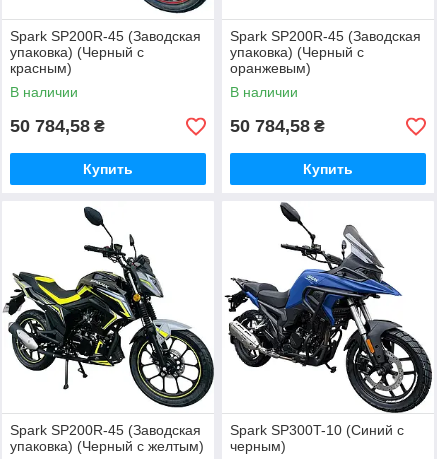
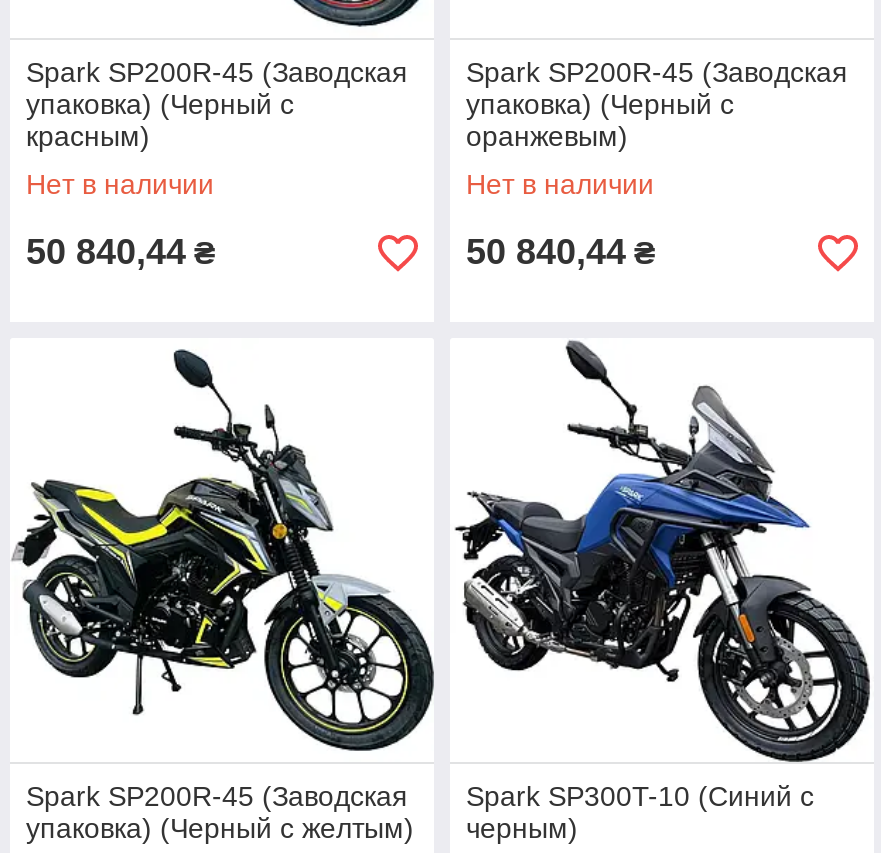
- В наличии
- 50 784,58 ₴
- Купить
+ Нет в наличии
+ 50 840,44 ₴

- В наличии
- 50 784,58 ₴
- Купить
+ Нет в наличии
+ 50 840,44 ₴
